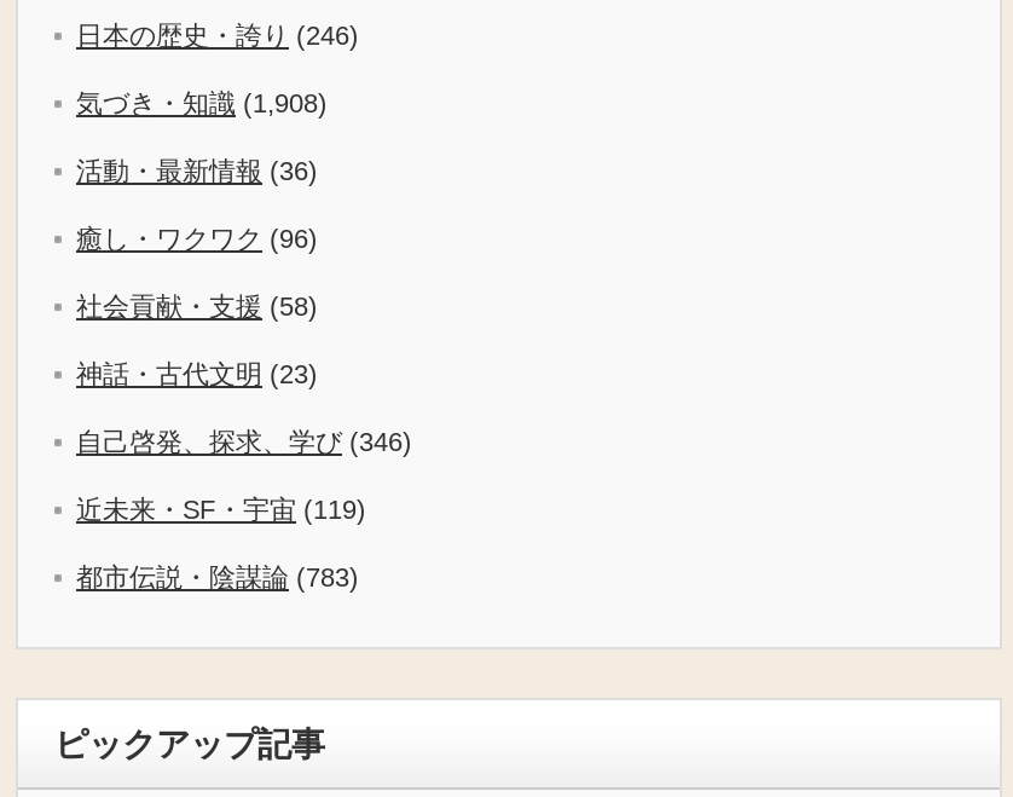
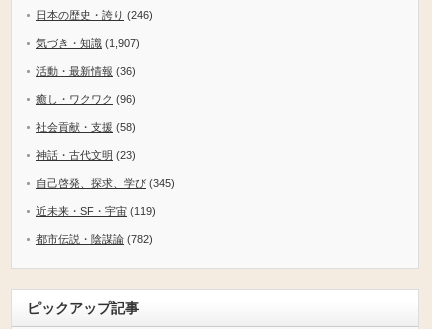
- 気づき・知識(1,908)
+ 気づき・知識(1,907)

- 自己啓発、探求、学び(346)
+ 自己啓発、探求、学び(345)

- 都市伝説・陰謀論(783)
+ 都市伝説・陰謀論(782)
